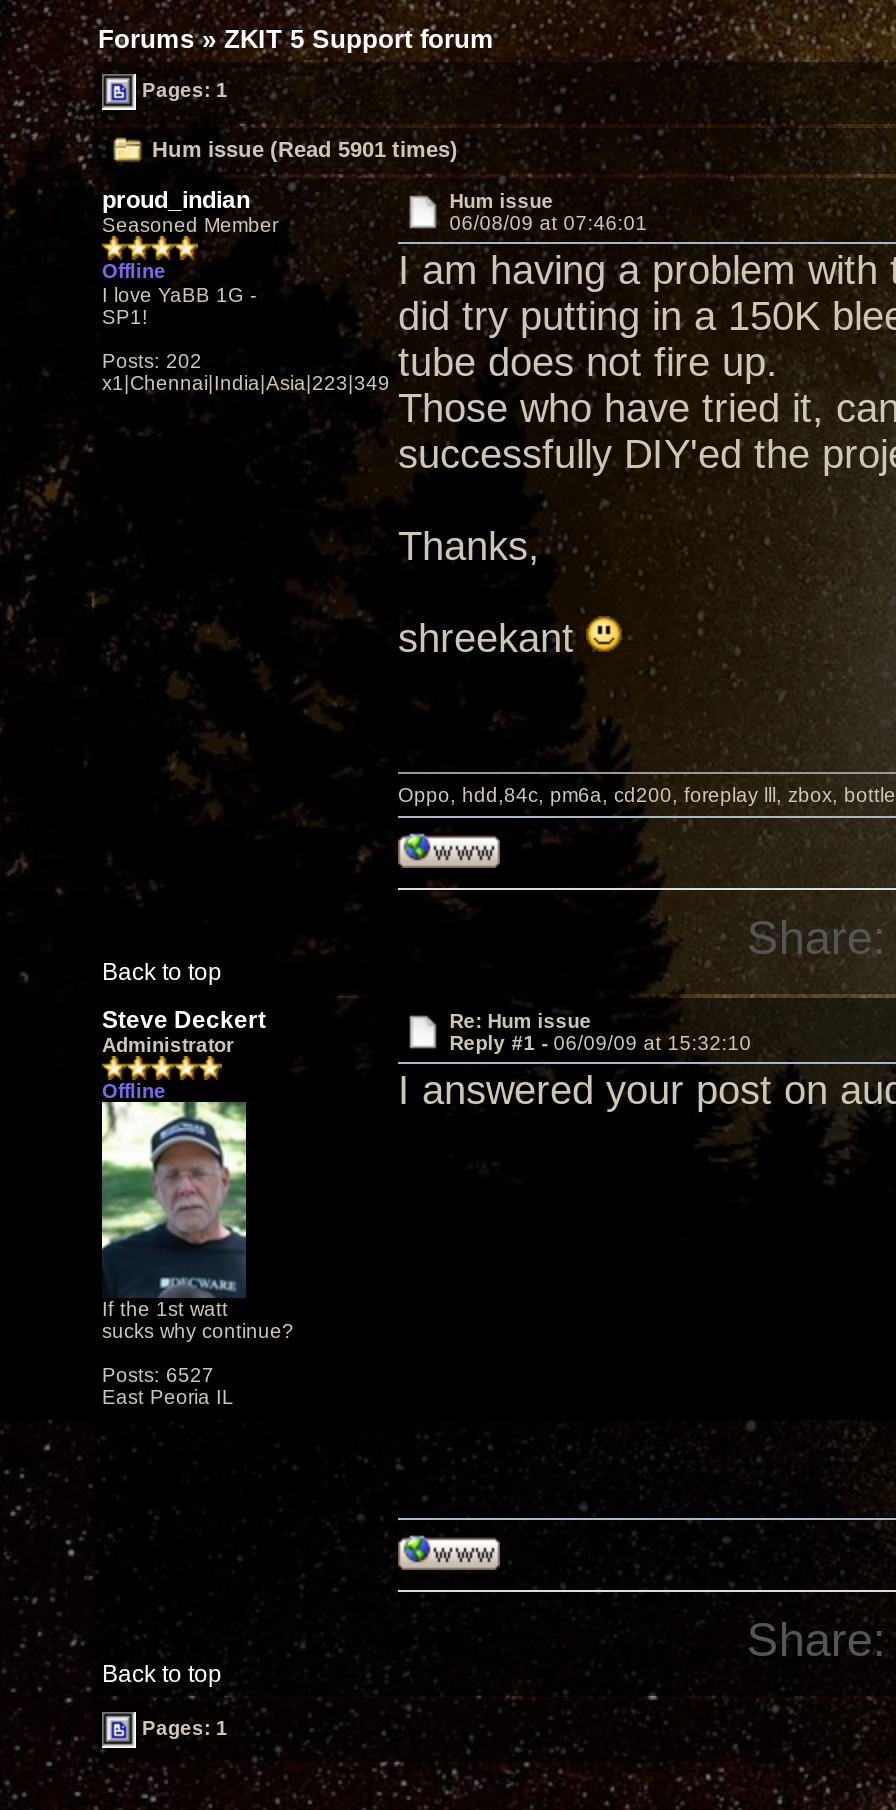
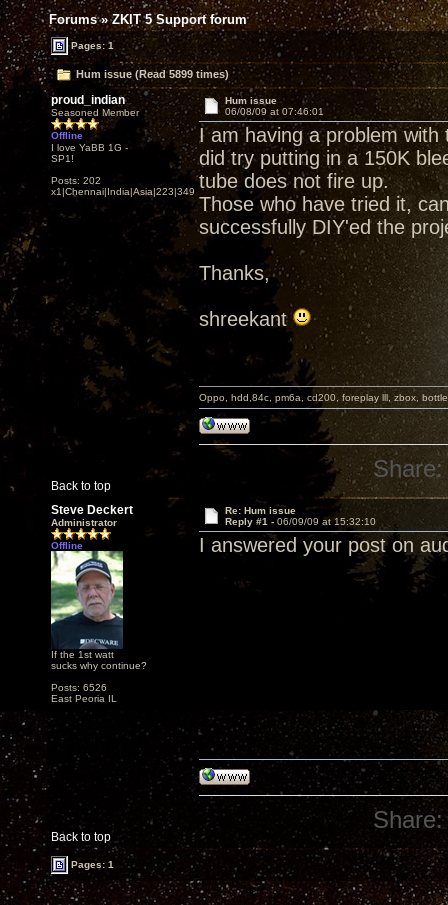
- Hum issue (Read 5901 times)
+ Hum issue (Read 5899 times)

- Posts: 6527
+ Posts: 6526
